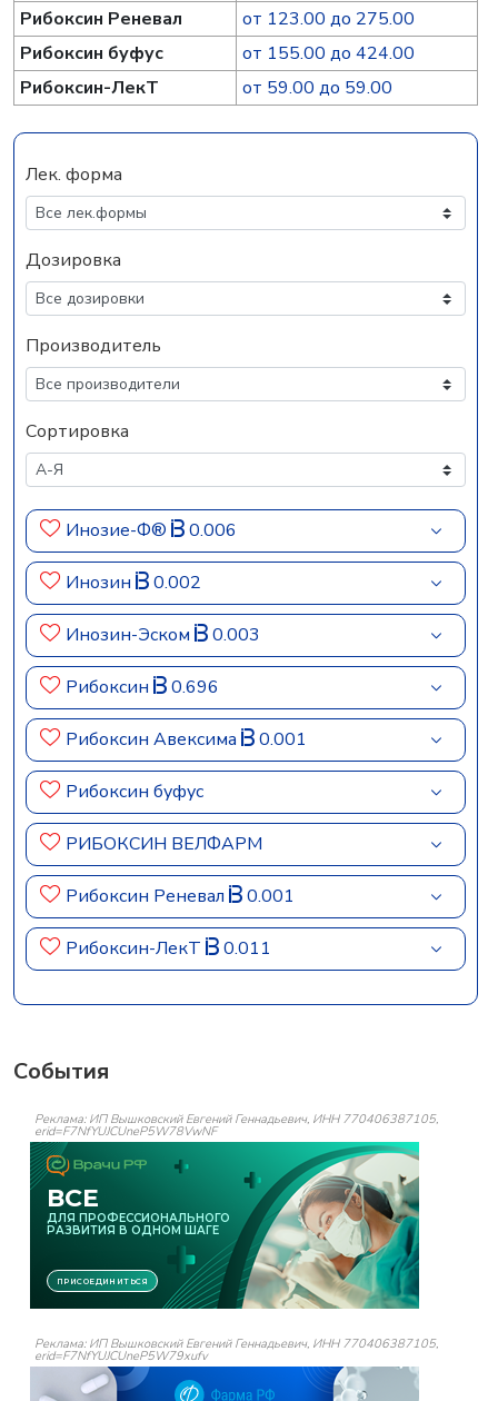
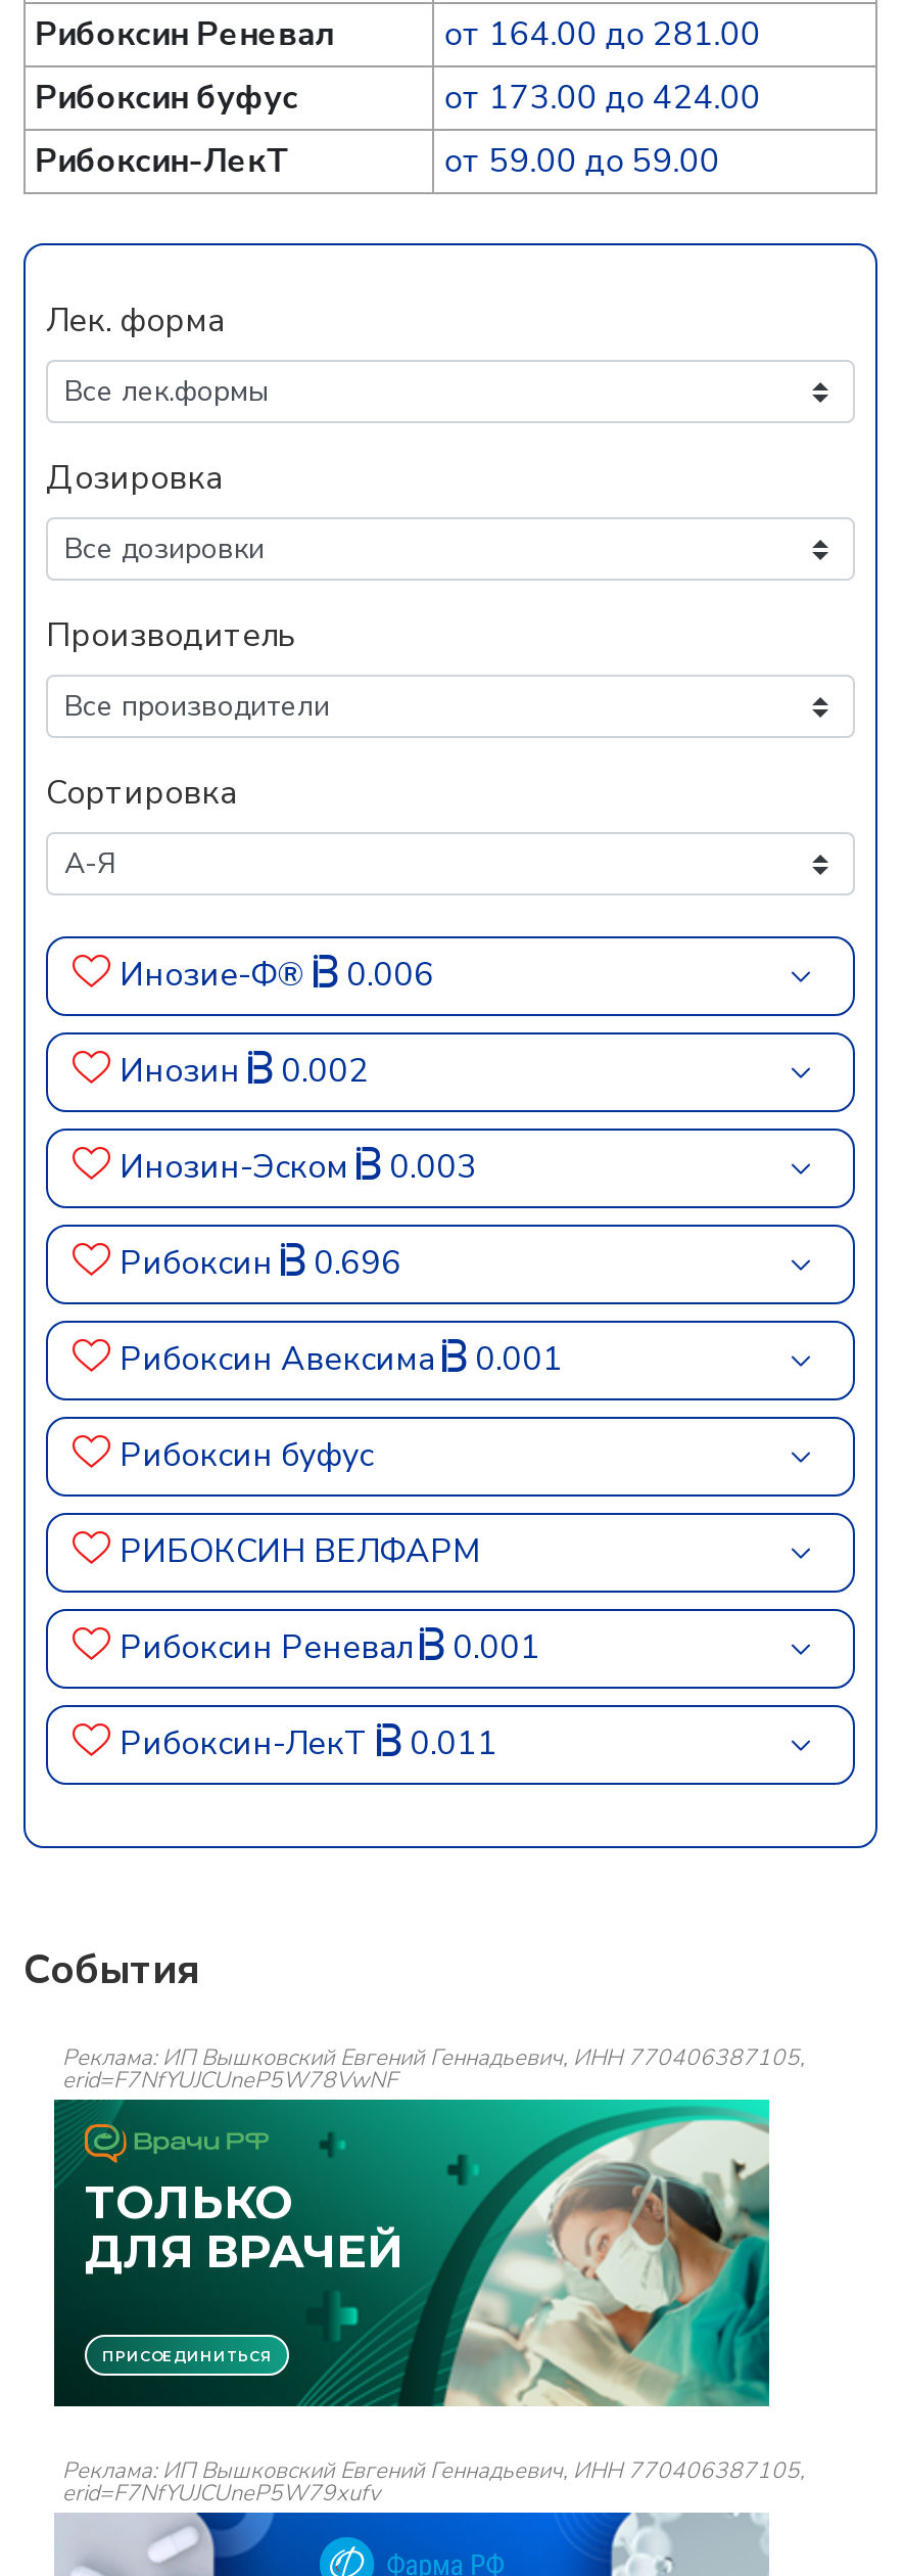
- от 123.00 до 275.00
+ от 164.00 до 281.00

- от 155.00 до 424.00
+ от 173.00 до 424.00

- [image]
+ [image]
